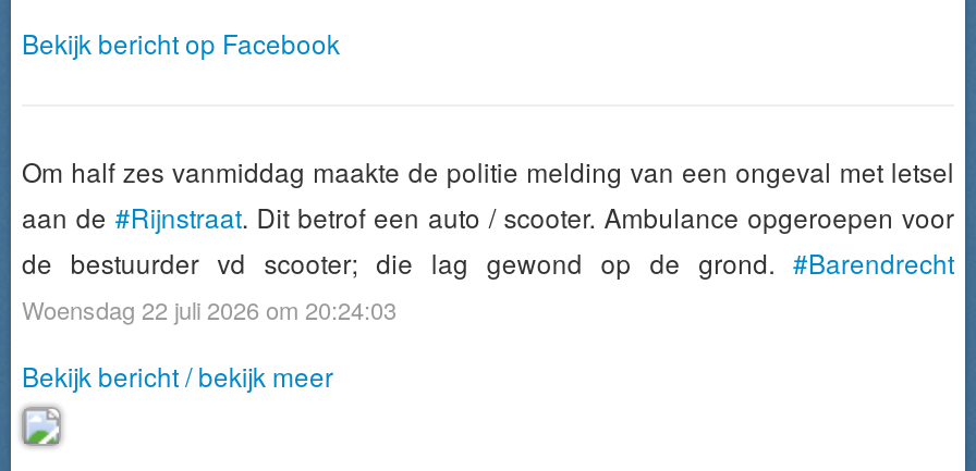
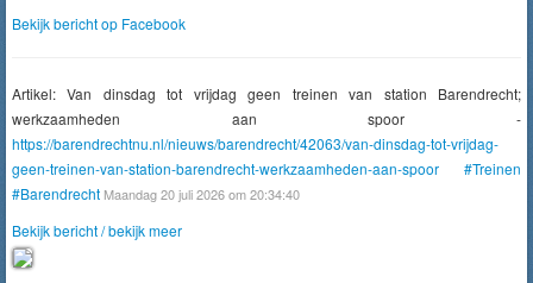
- Om half zes vanmiddag maakte de politie melding van een ongeval met letsel
- aan de #Rijnstraat. Dit betrof een auto / scooter. Ambulance opgeroepen voor
- de bestuurder vd scooter; die lag gewond op de grond. #Barendrecht
- Woensdag 22 juli 2026 om 20:24:03
+ Artikel: Van dinsdag tot vrijdag geen treinen van station Barendrecht;
+ werkzaamheden aan spoor -
+ https://barendrechtnu.nl/nieuws/barendrecht/42063/van-dinsdag-tot-vrijdag-
+ geen-treinen-van-station-barendrecht-werkzaamheden-aan-spoor
+ #Treinen
+ #Barendrecht Maandag 20 juli 2026 om 20:34:40
